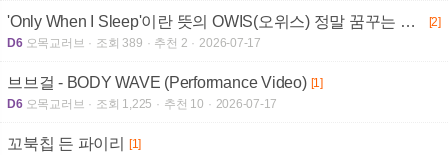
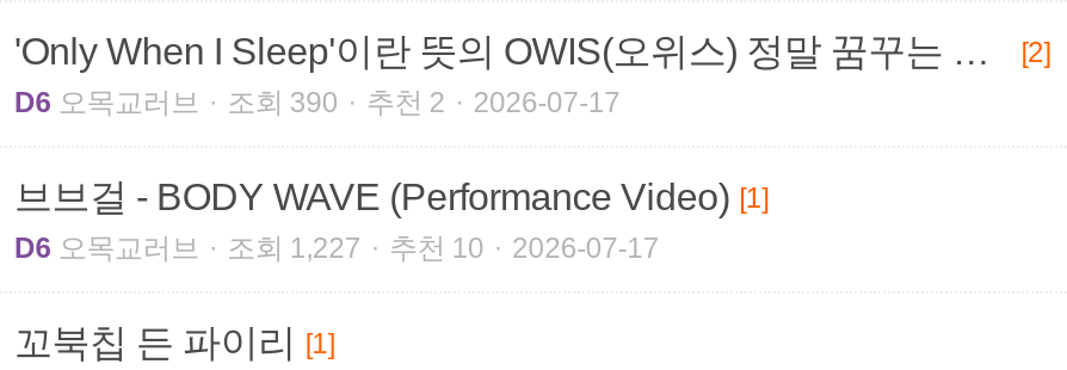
- D6 오목교러브 조회 389 추천 2 2026-07-17
+ D6 오목교러브 조회 390 추천 2 2026-07-17

- D6 오목교러브 조회 1,225 추천 10 2026-07-17
+ D6 오목교러브 조회 1,227 추천 10 2026-07-17
